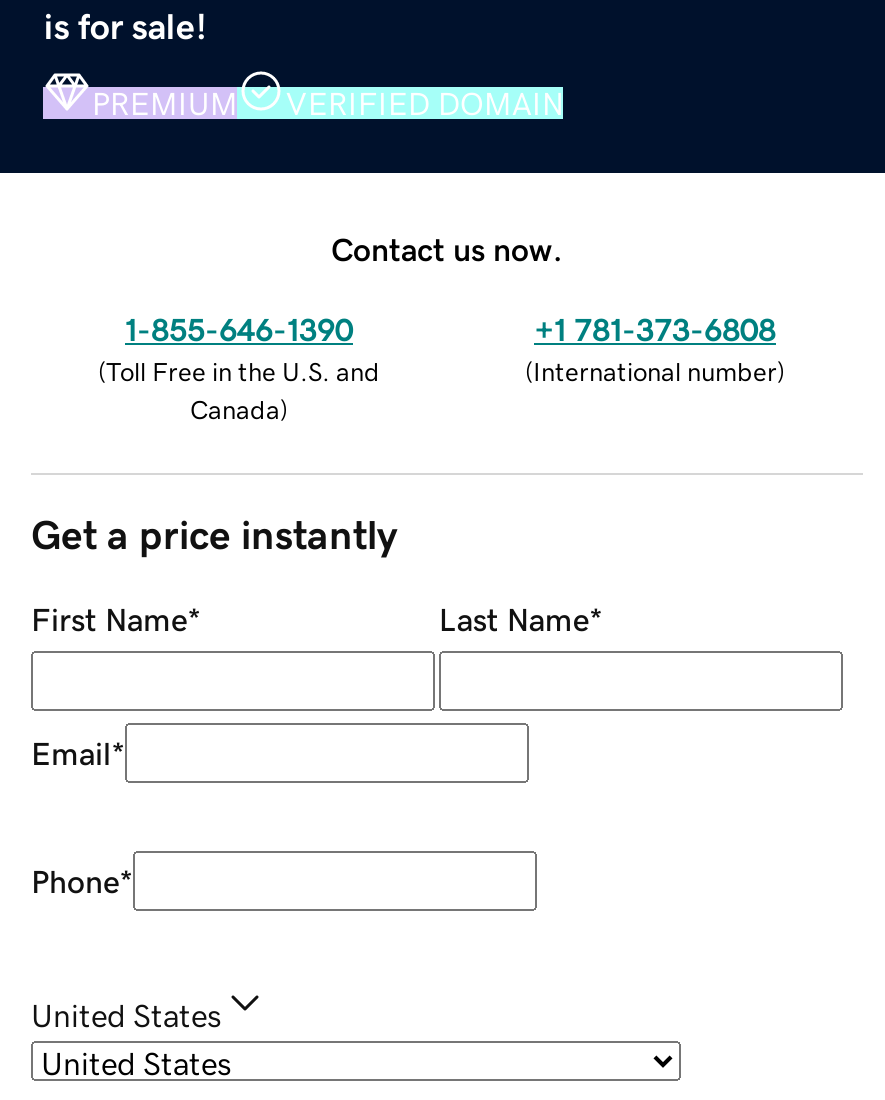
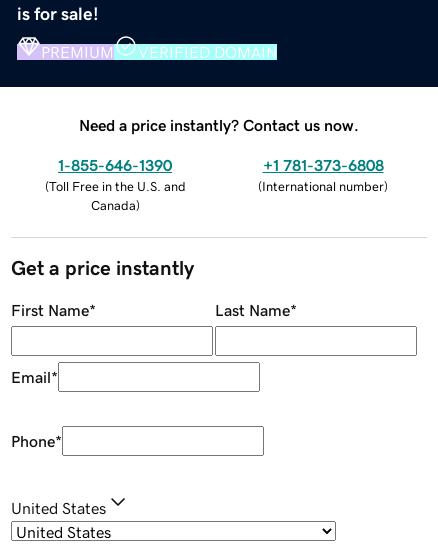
- Contact us now.
+ Need a price instantly? Contact us now.
